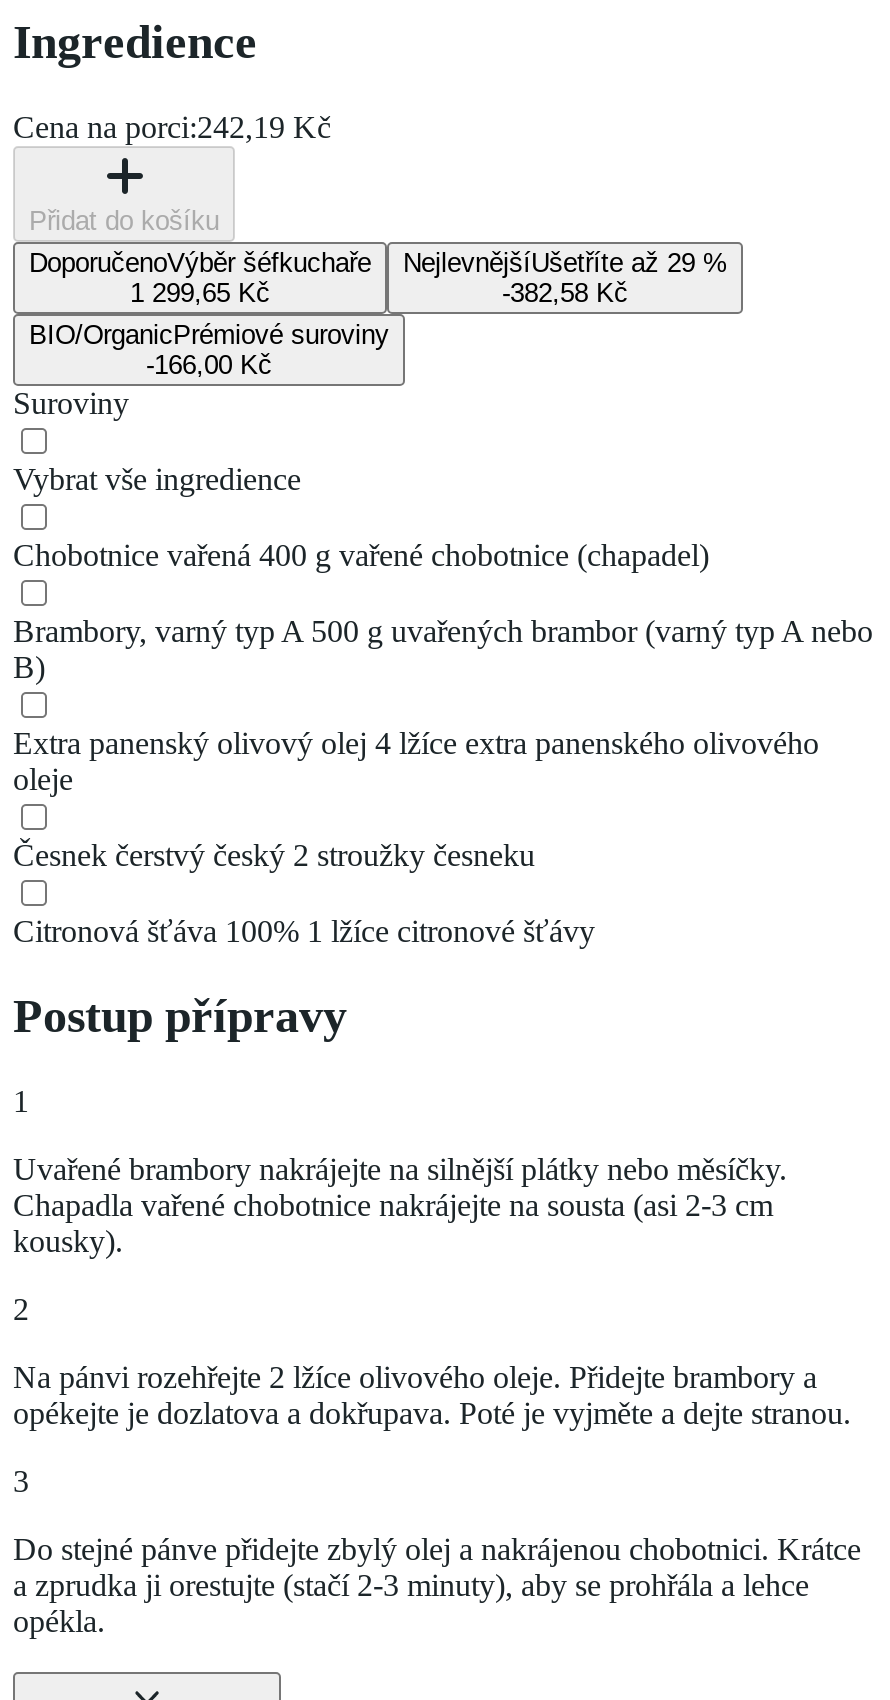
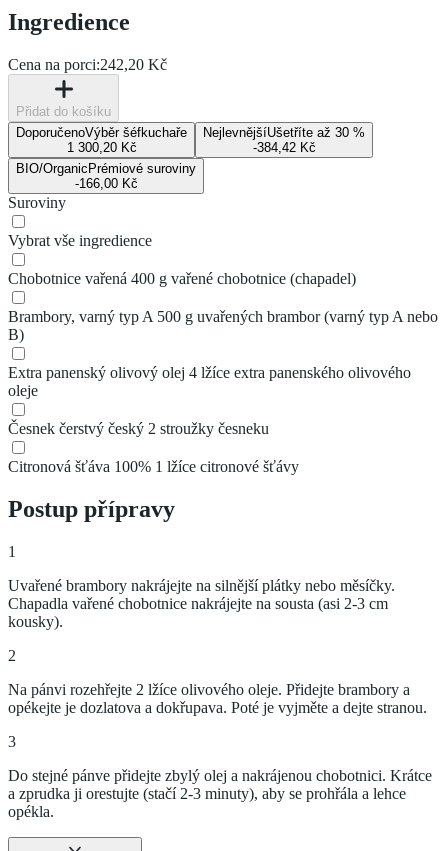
- Cena na porci:242,19 Kč
+ Cena na porci:242,20 Kč

- NejlevnějšíUšetříte až 29 %
+ NejlevnějšíUšetříte až 30 %

- 1 299,65 Kč
+ 1 300,20 Kč

- -382,58 Kč
+ -384,42 Kč
